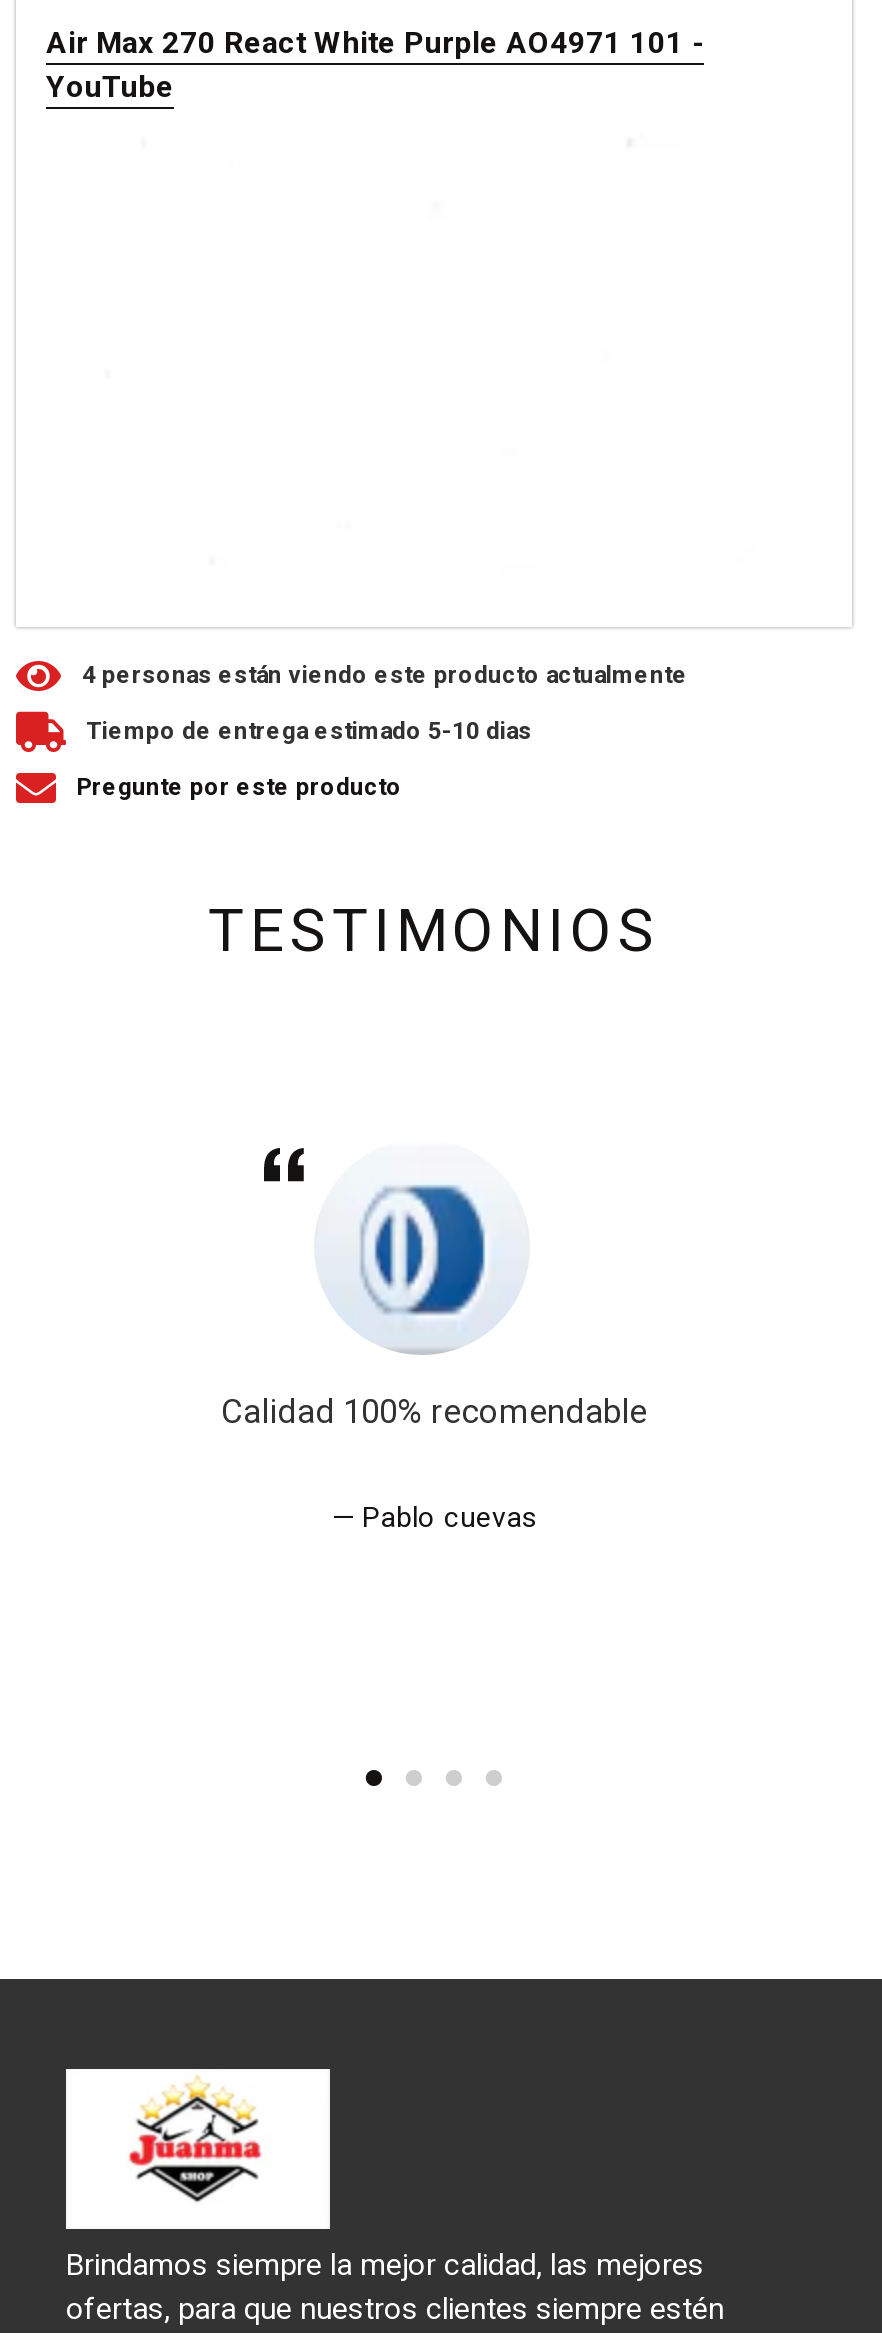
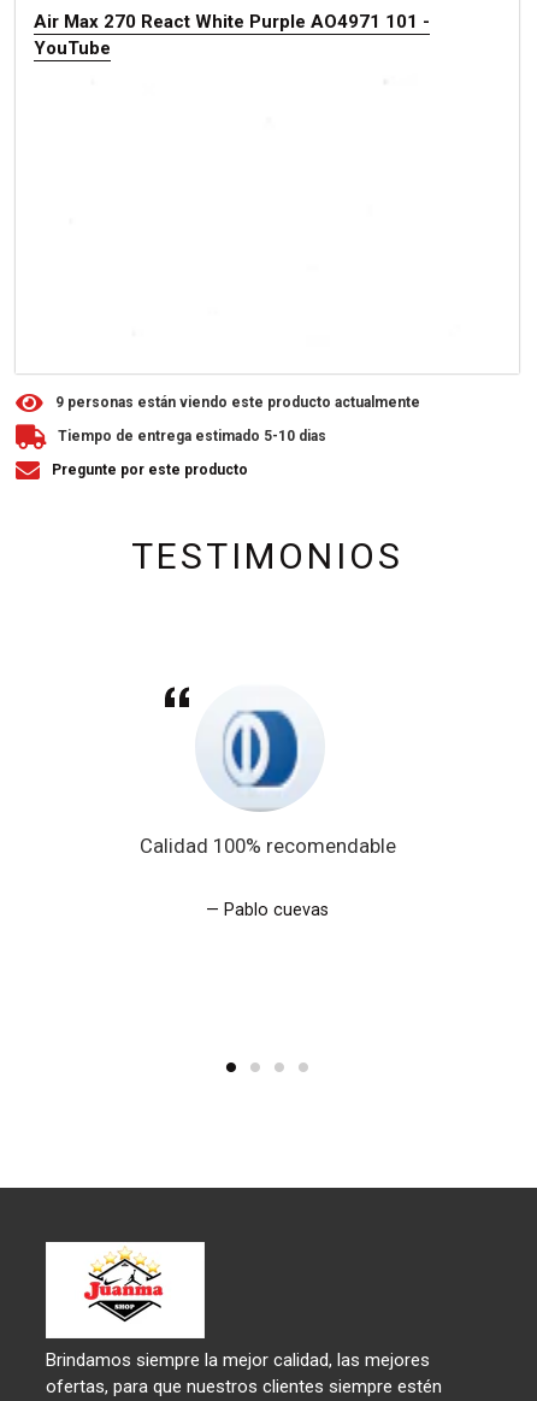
- 4 personas están viendo este producto actualmente
+ 9 personas están viendo este producto actualmente
